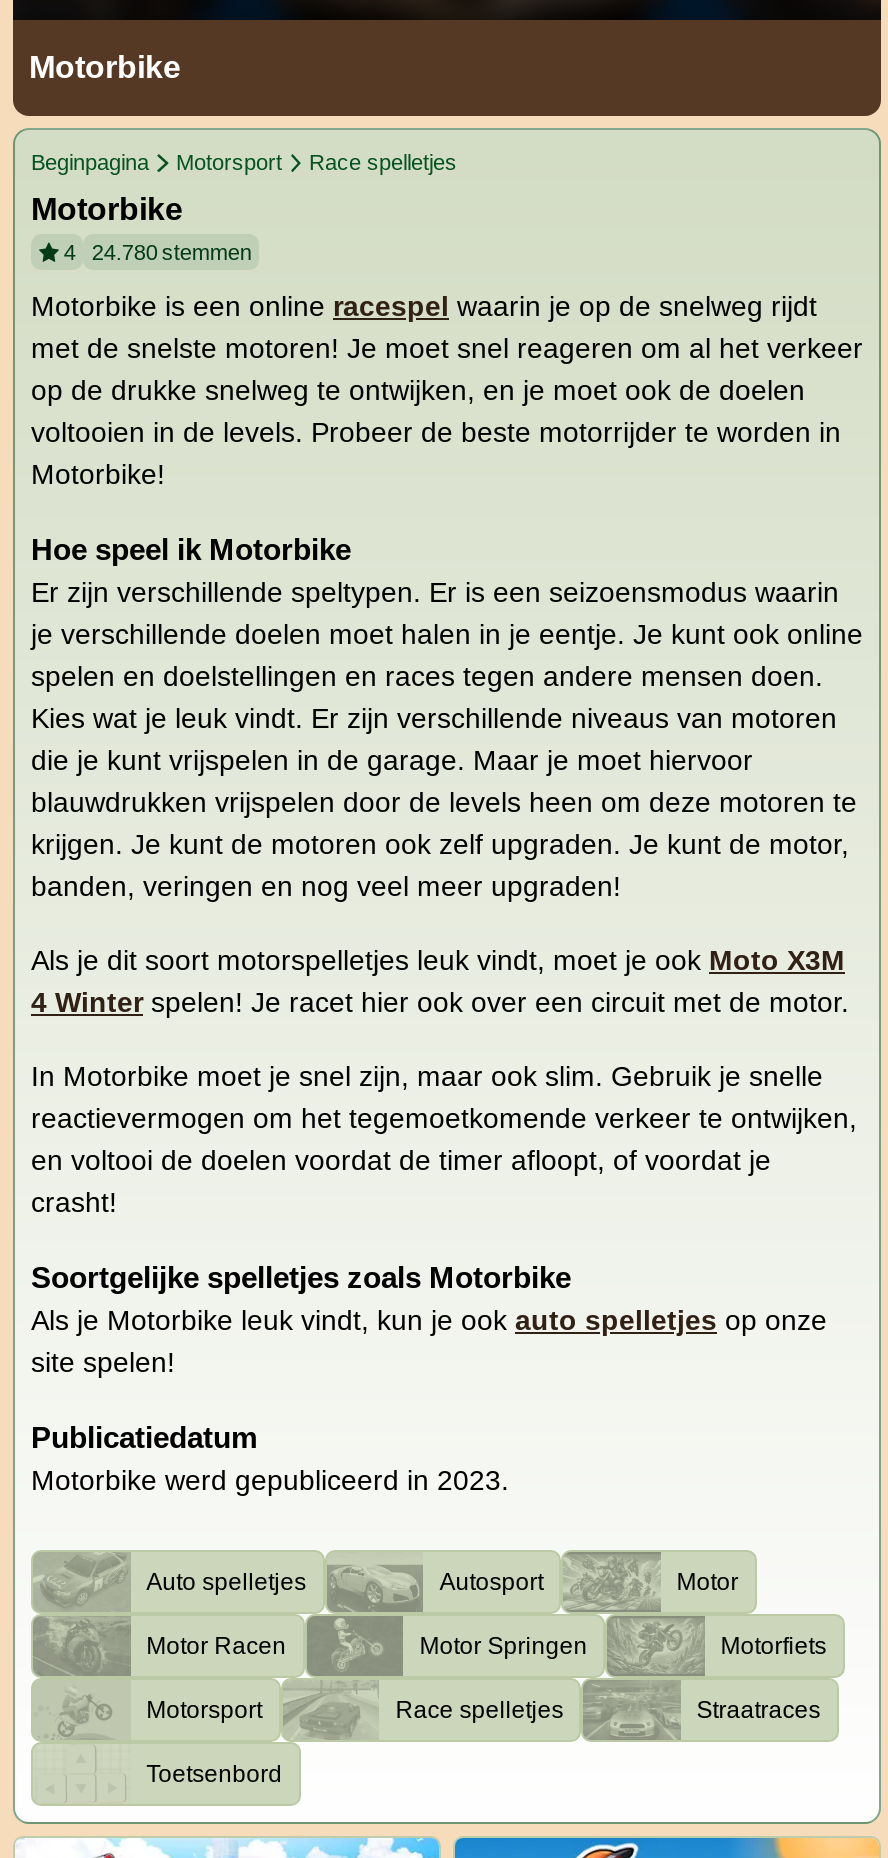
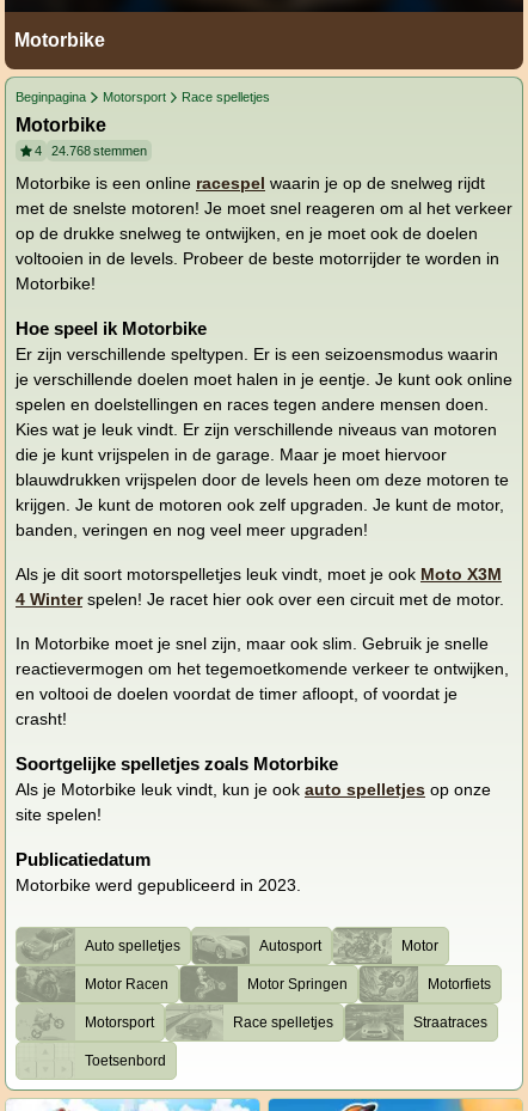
- 4 24.780 stemmen
+ 4 24.768 stemmen
